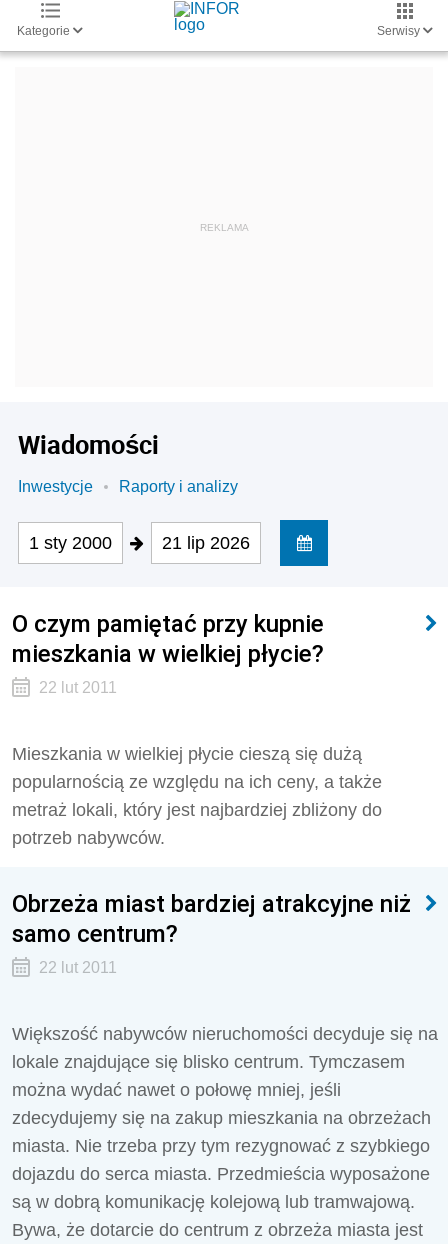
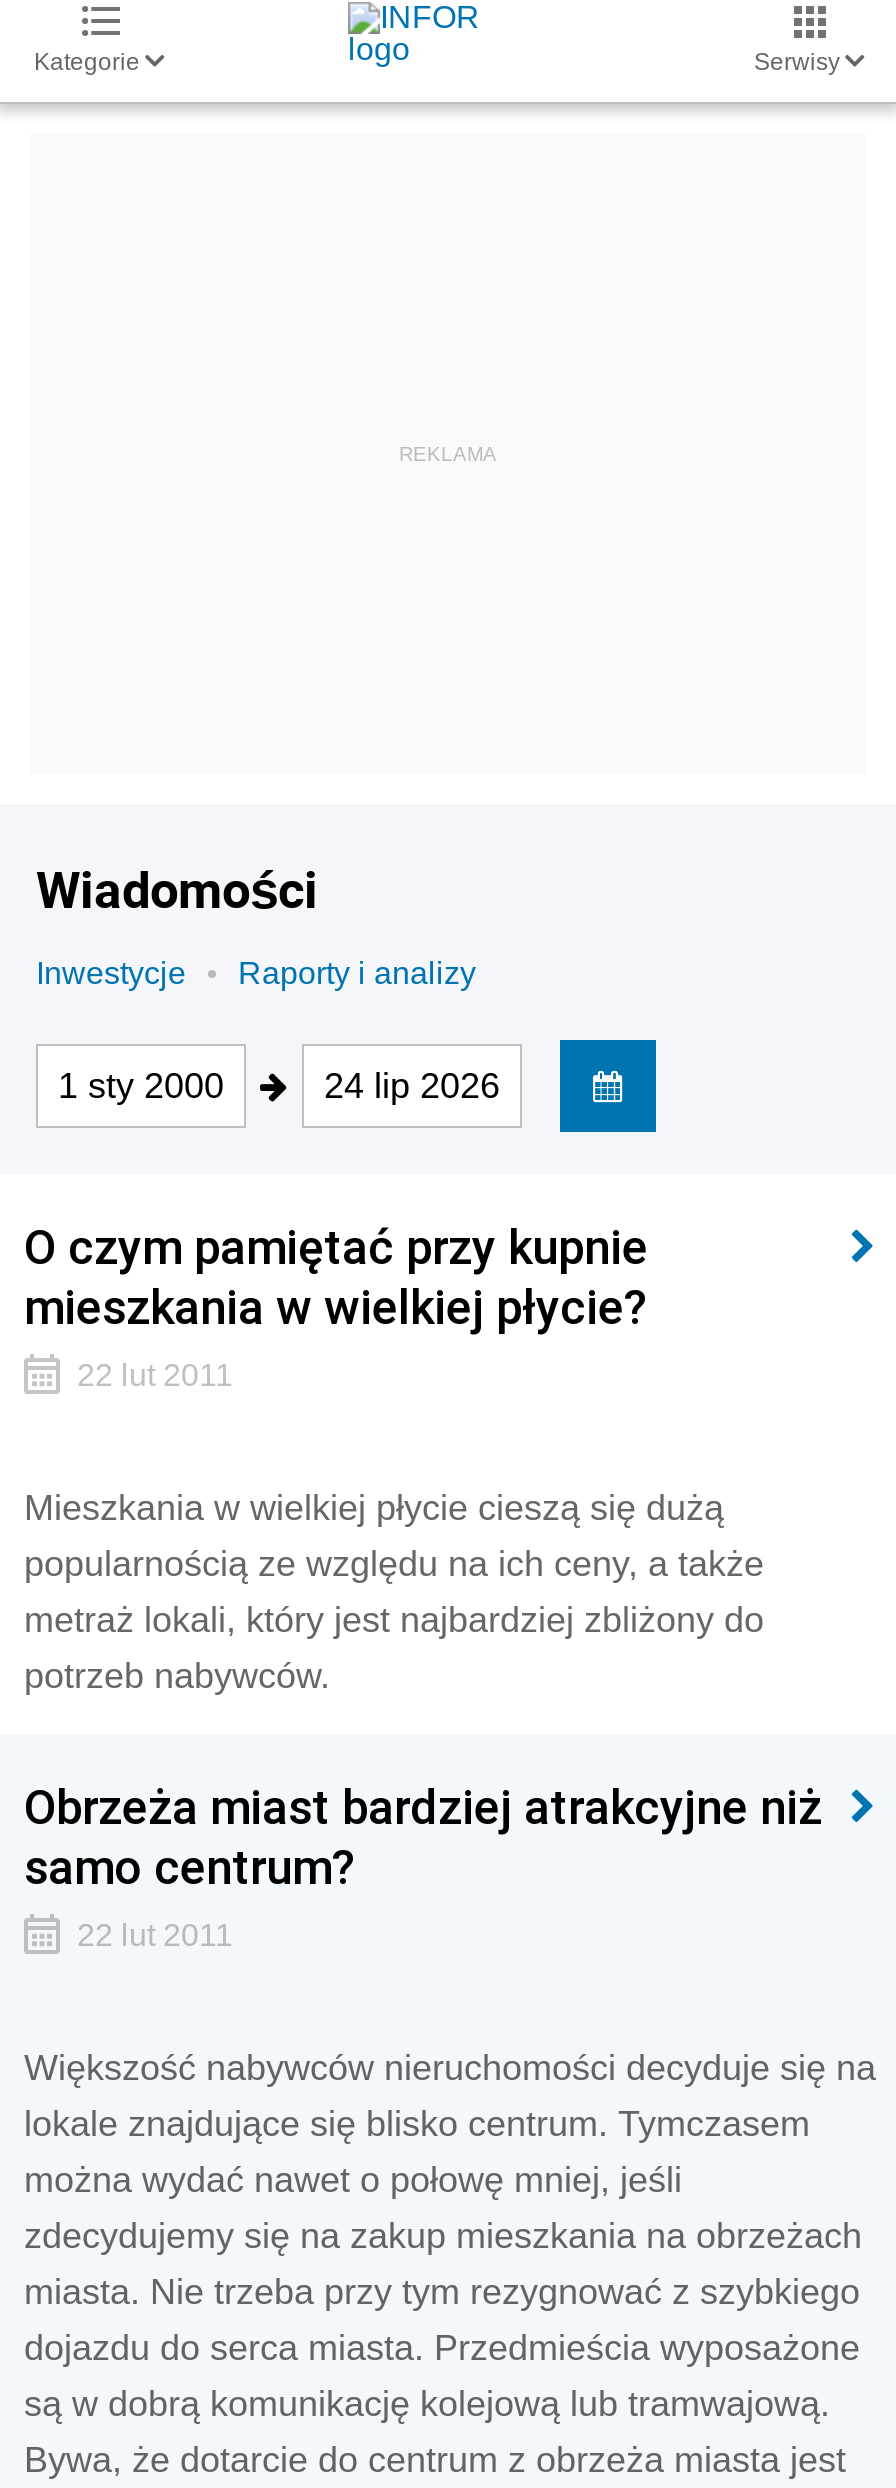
- 21 lip 2026
+ 24 lip 2026
